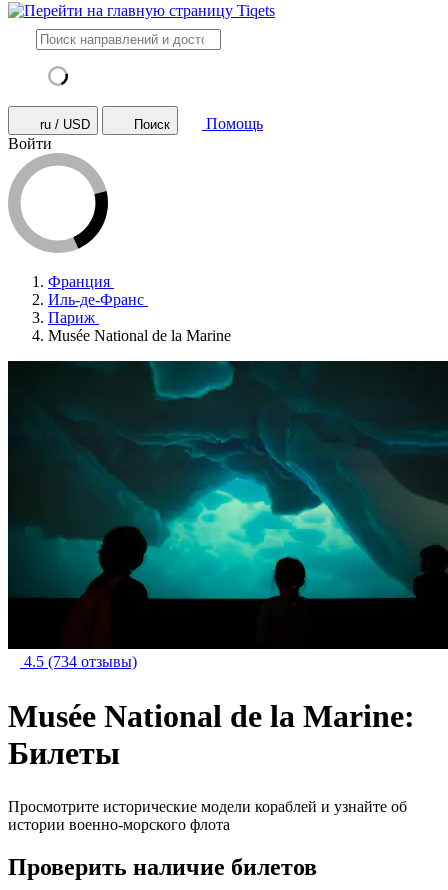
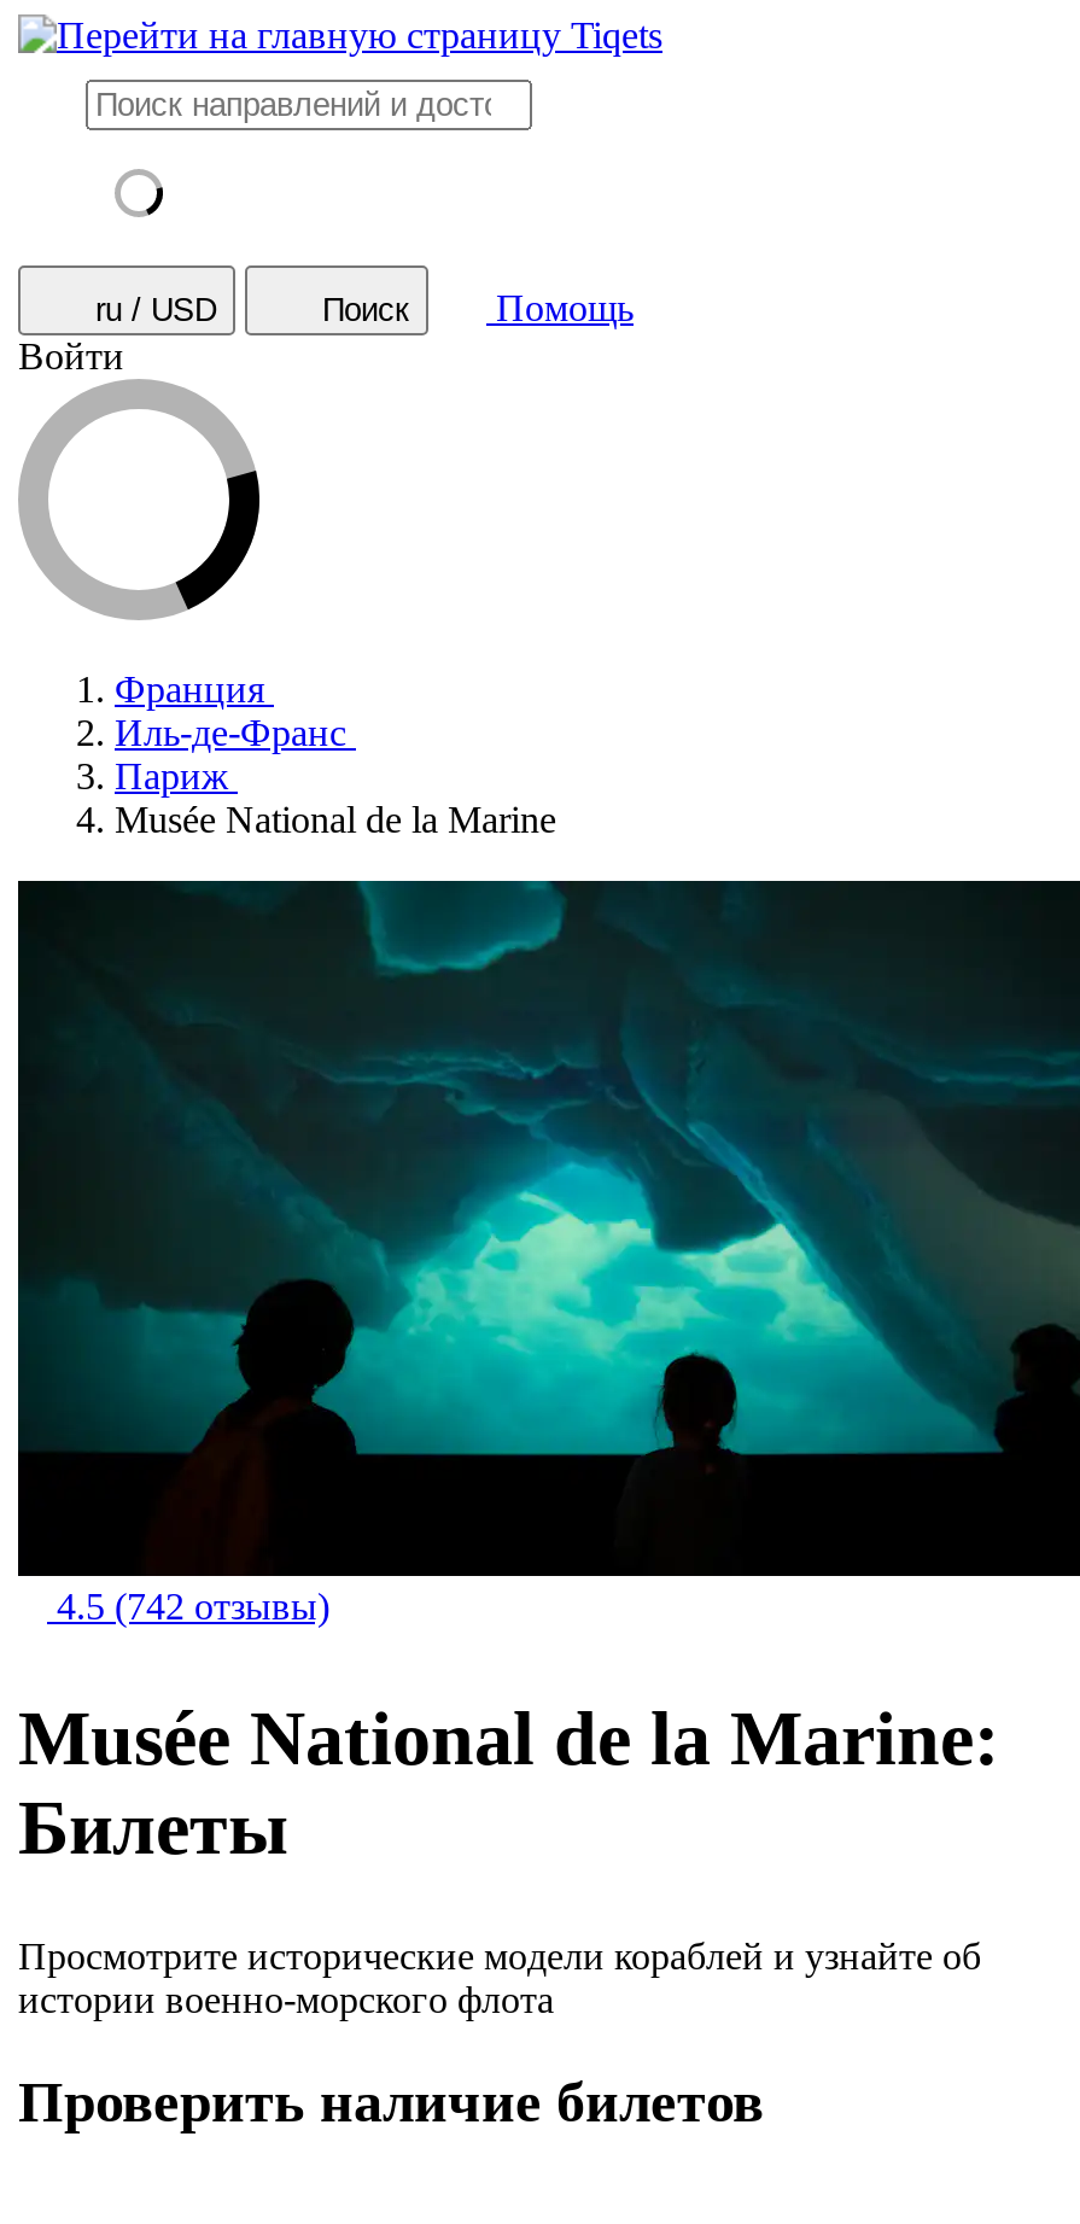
- 4.5 (734 отзывы)
+ 4.5 (742 отзывы)
